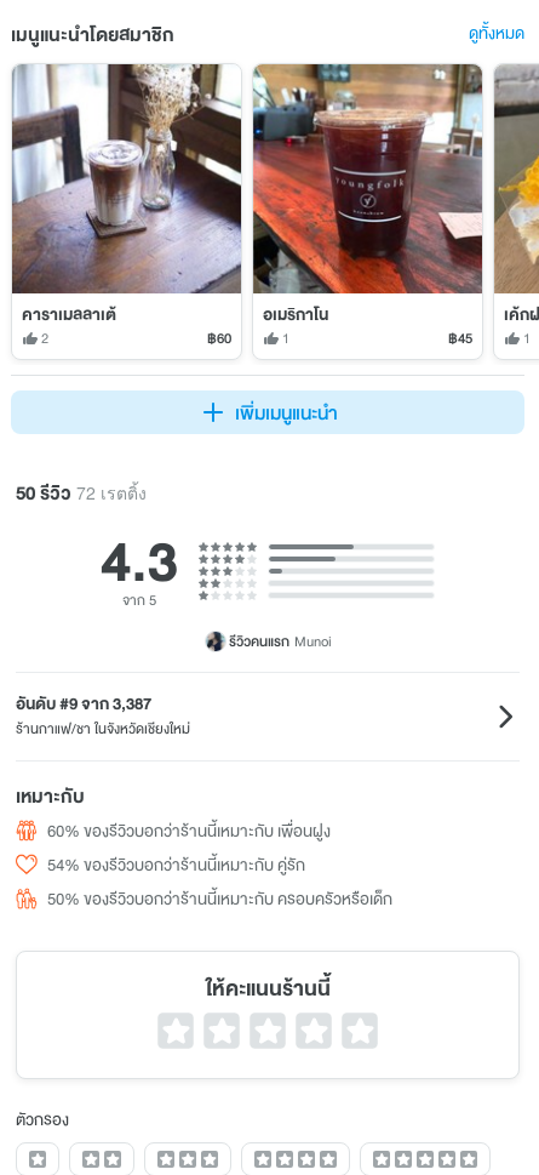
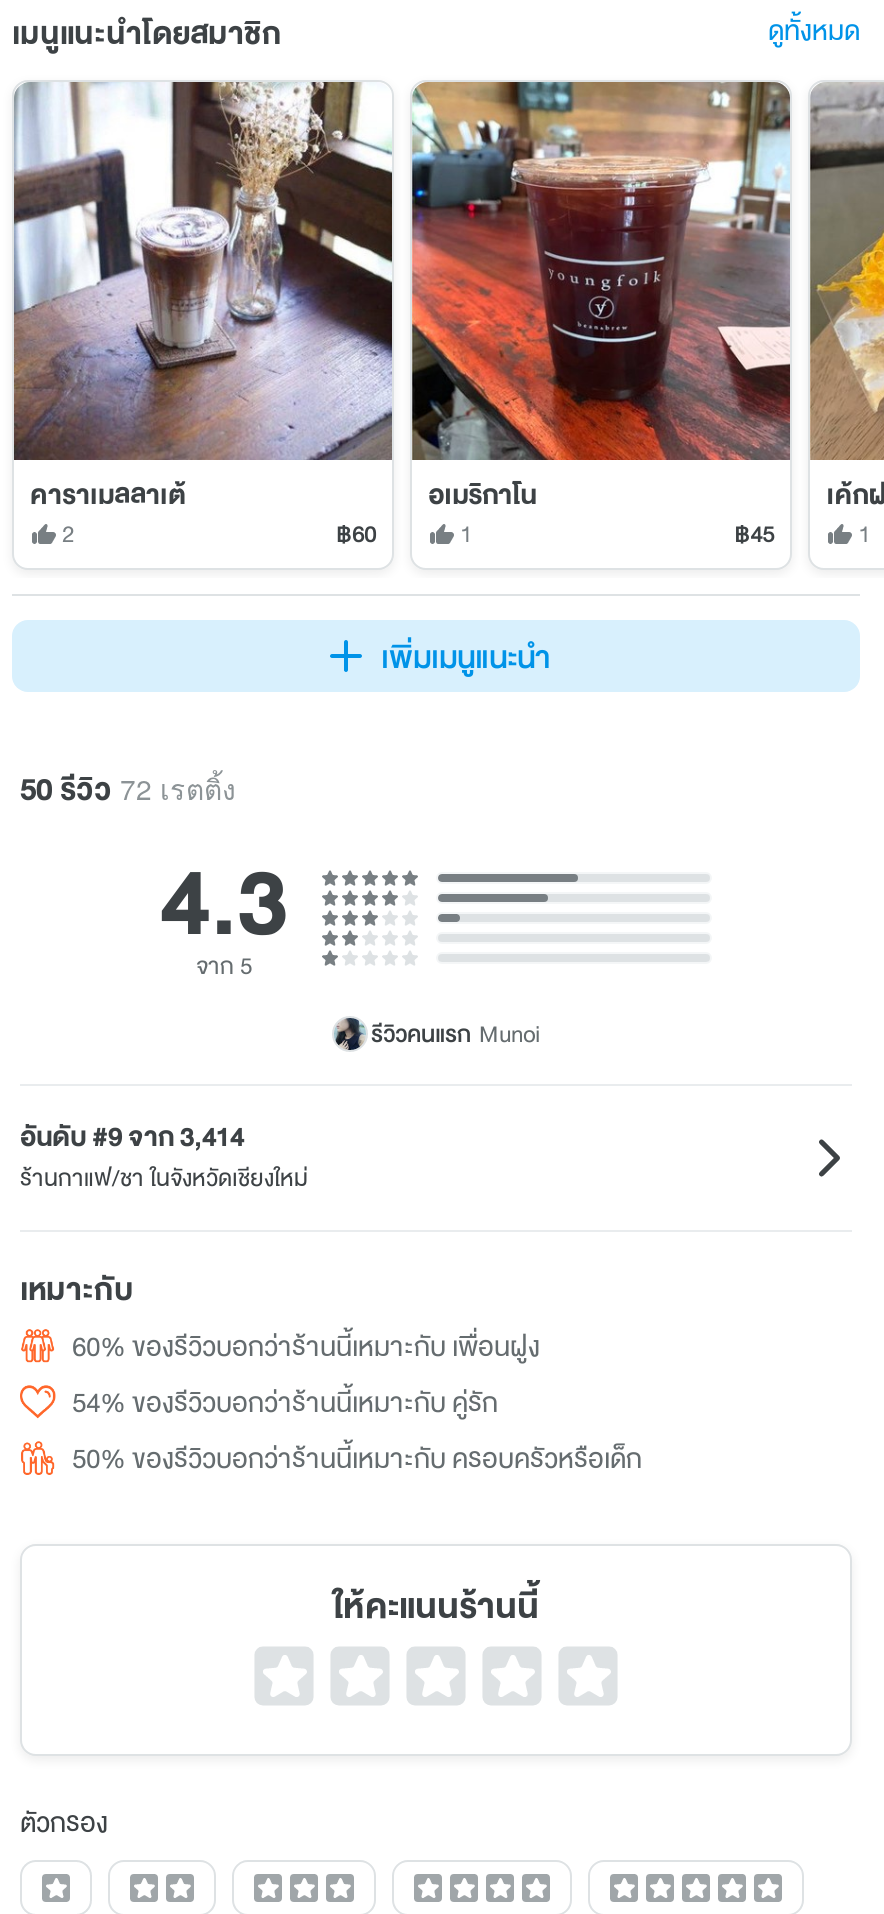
- อันดับ #9 จาก 3,387
+ อันดับ #9 จาก 3,414
